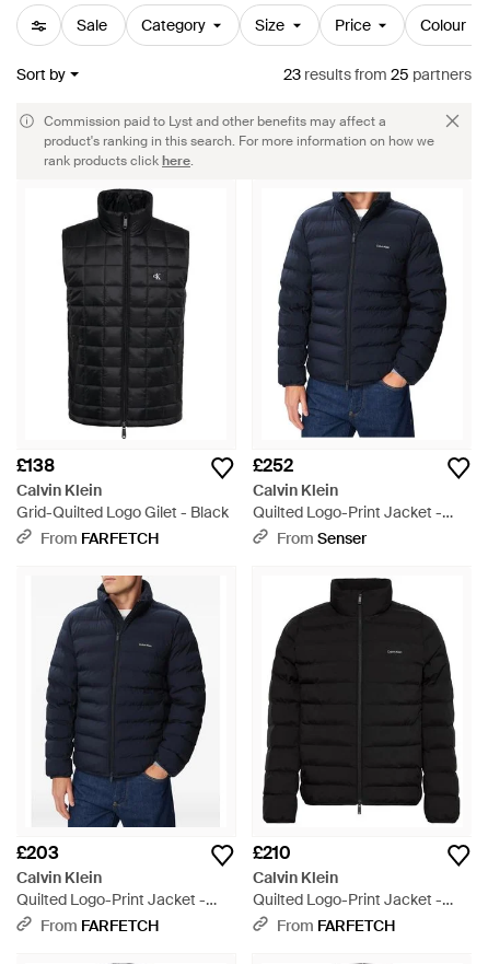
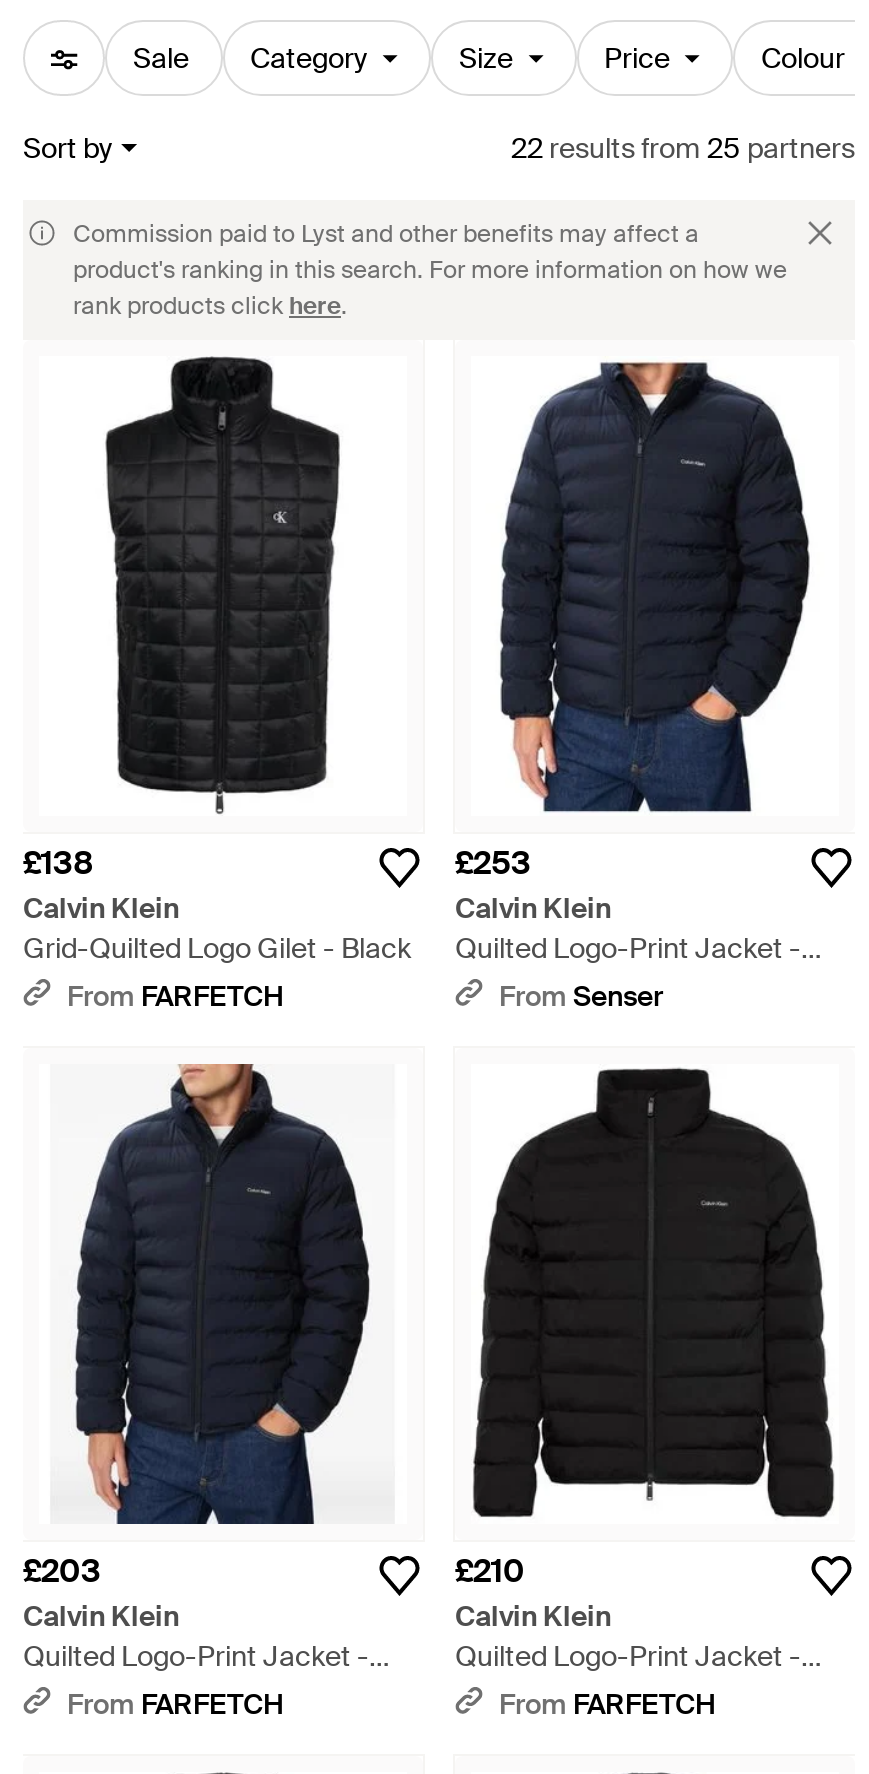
- 23 results from 25 partners
+ 22 results from 25 partners

- £252
+ £253
